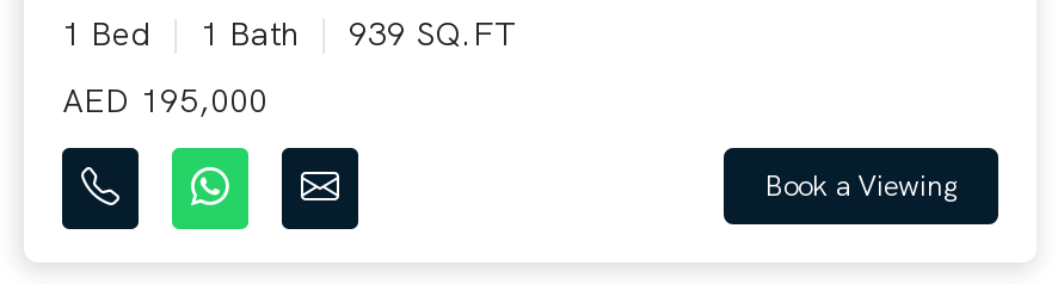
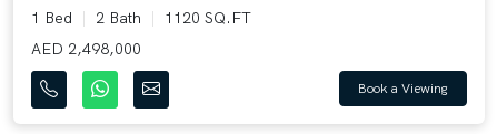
- 1 Bath
+ 2 Bath

- 939 SQ.FT
+ 1120 SQ.FT

- AED 195,000
+ AED 2,498,000
